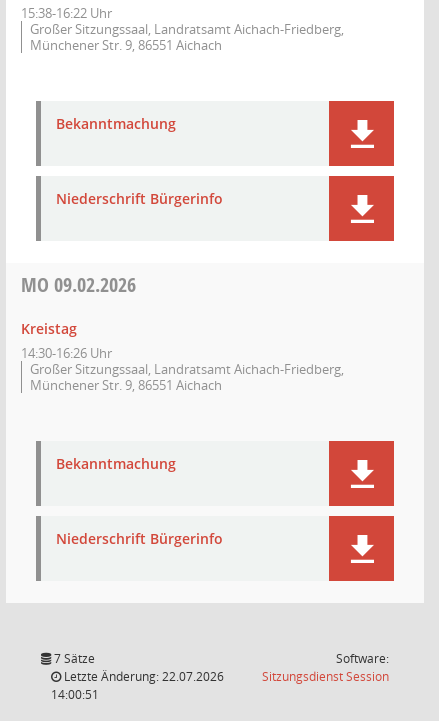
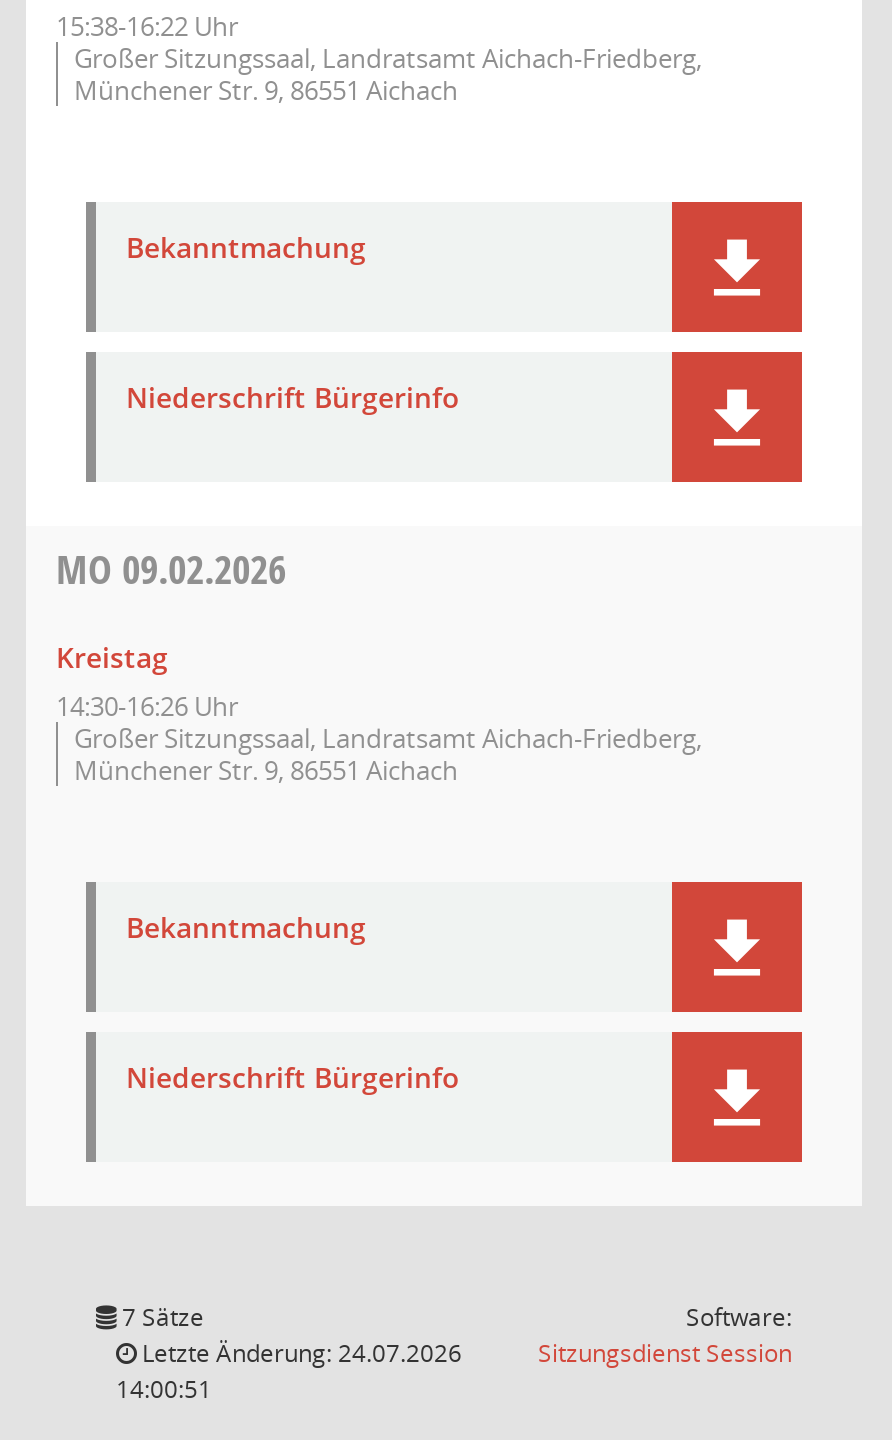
- Letzte Änderung: 22.07.2026
+ Letzte Änderung: 24.07.2026
